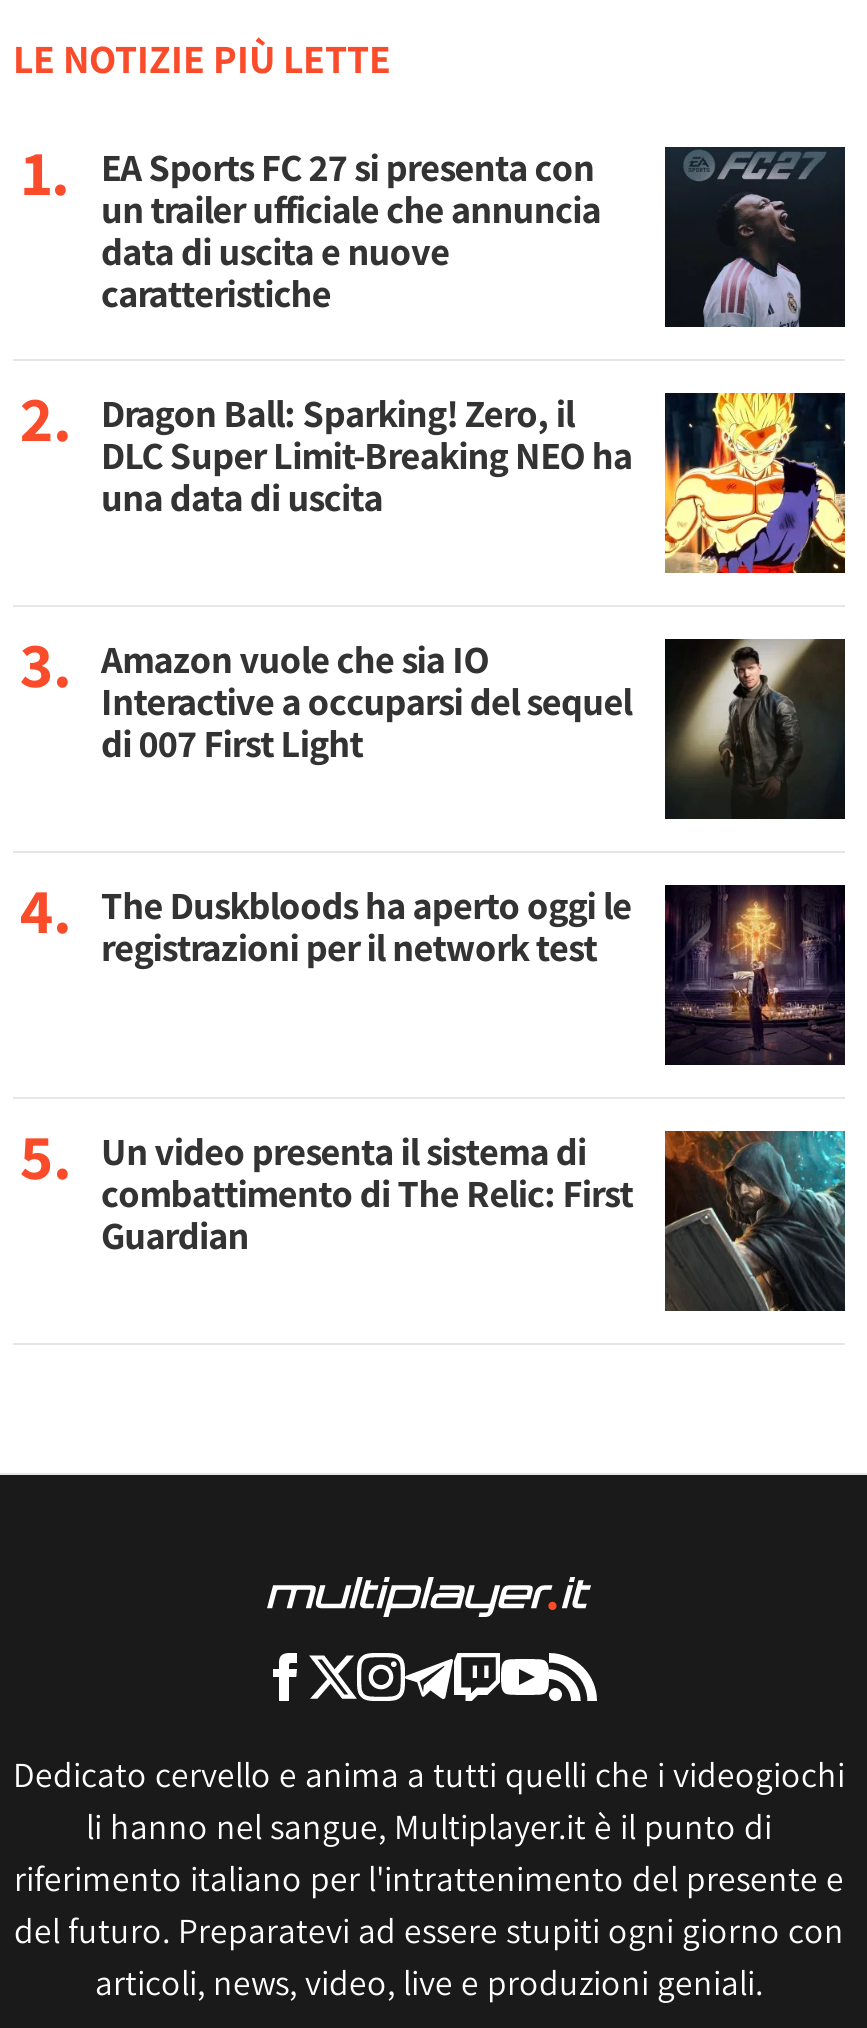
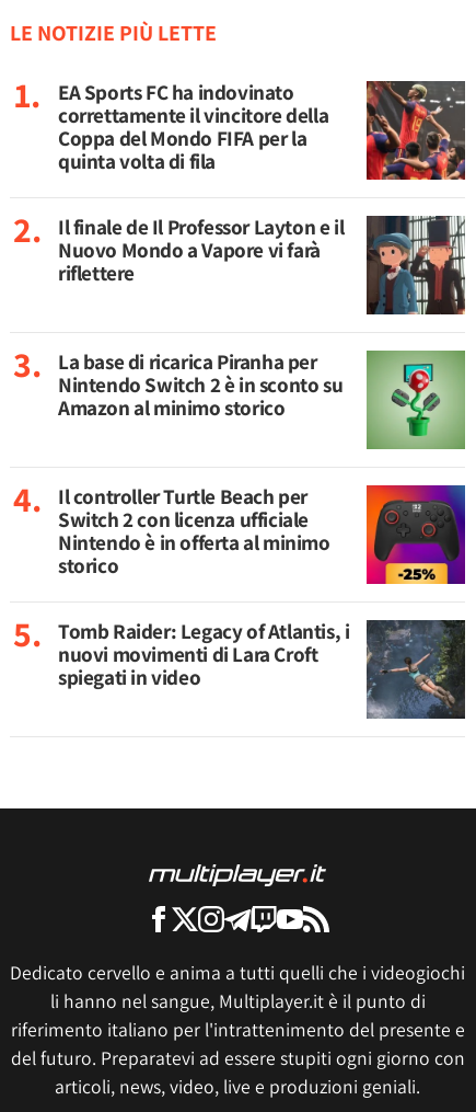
- [image]
- EA Sports FC 27 si presenta con
- un trailer ufficiale che annuncia
- data di uscita e nuove
- caratteristiche
+ [image]
+ EA Sports FC ha indovinato
+ correttamente il vincitore della
+ Coppa del Mondo FIFA per la
+ quinta volta di fila

- [image]
- Dragon Ball: Sparking! Zero, il
- DLC Super Limit-Breaking NEO ha
- una data di uscita
+ [image]
+ Il finale de Il Professor Layton e il
+ Nuovo Mondo a Vapore vi farà
+ riflettere

- [image]
- Amazon vuole che sia IO
- Interactive a occuparsi del sequel
- di 007 First Light
+ [image]
+ La base di ricarica Piranha per
+ Nintendo Switch 2 è in sconto su
+ Amazon al minimo storico

- [image]
- The Duskbloods ha aperto oggi le
- registrazioni per il network test
+ [image]
+ Il controller Turtle Beach per
+ Switch 2 con licenza ufficiale
+ Nintendo è in offerta al minimo
+ storico

- [image]
- Un video presenta il sistema di
- combattimento di The Relic: First
- Guardian
+ [image]
+ Tomb Raider: Legacy of Atlantis, i
+ nuovi movimenti di Lara Croft
+ spiegati in video
